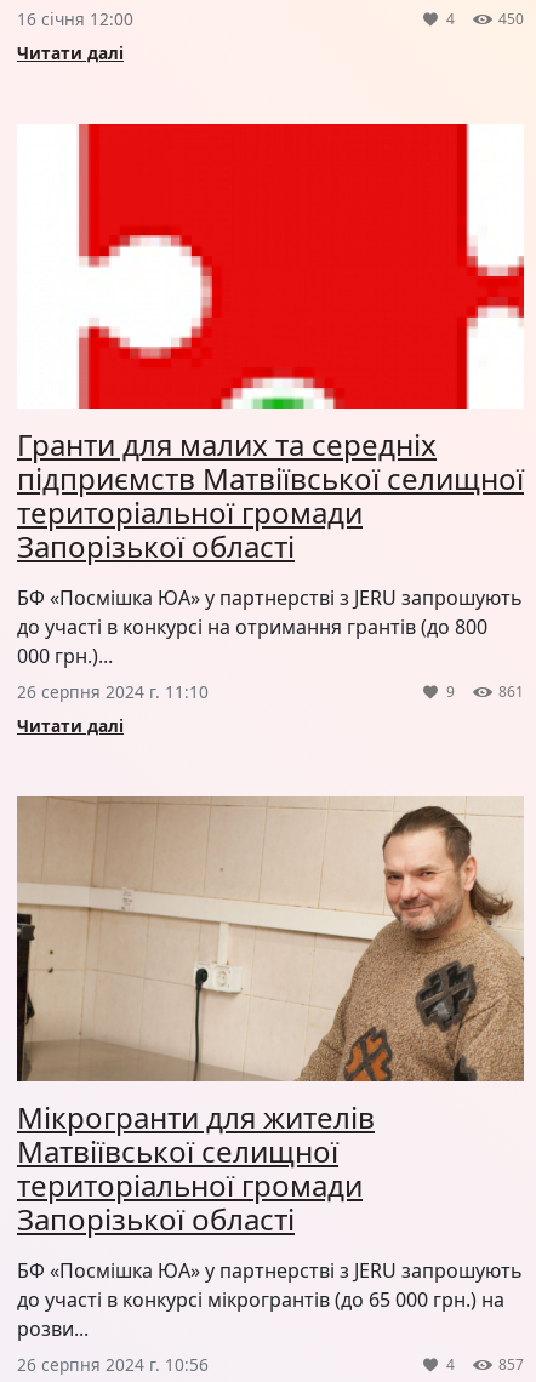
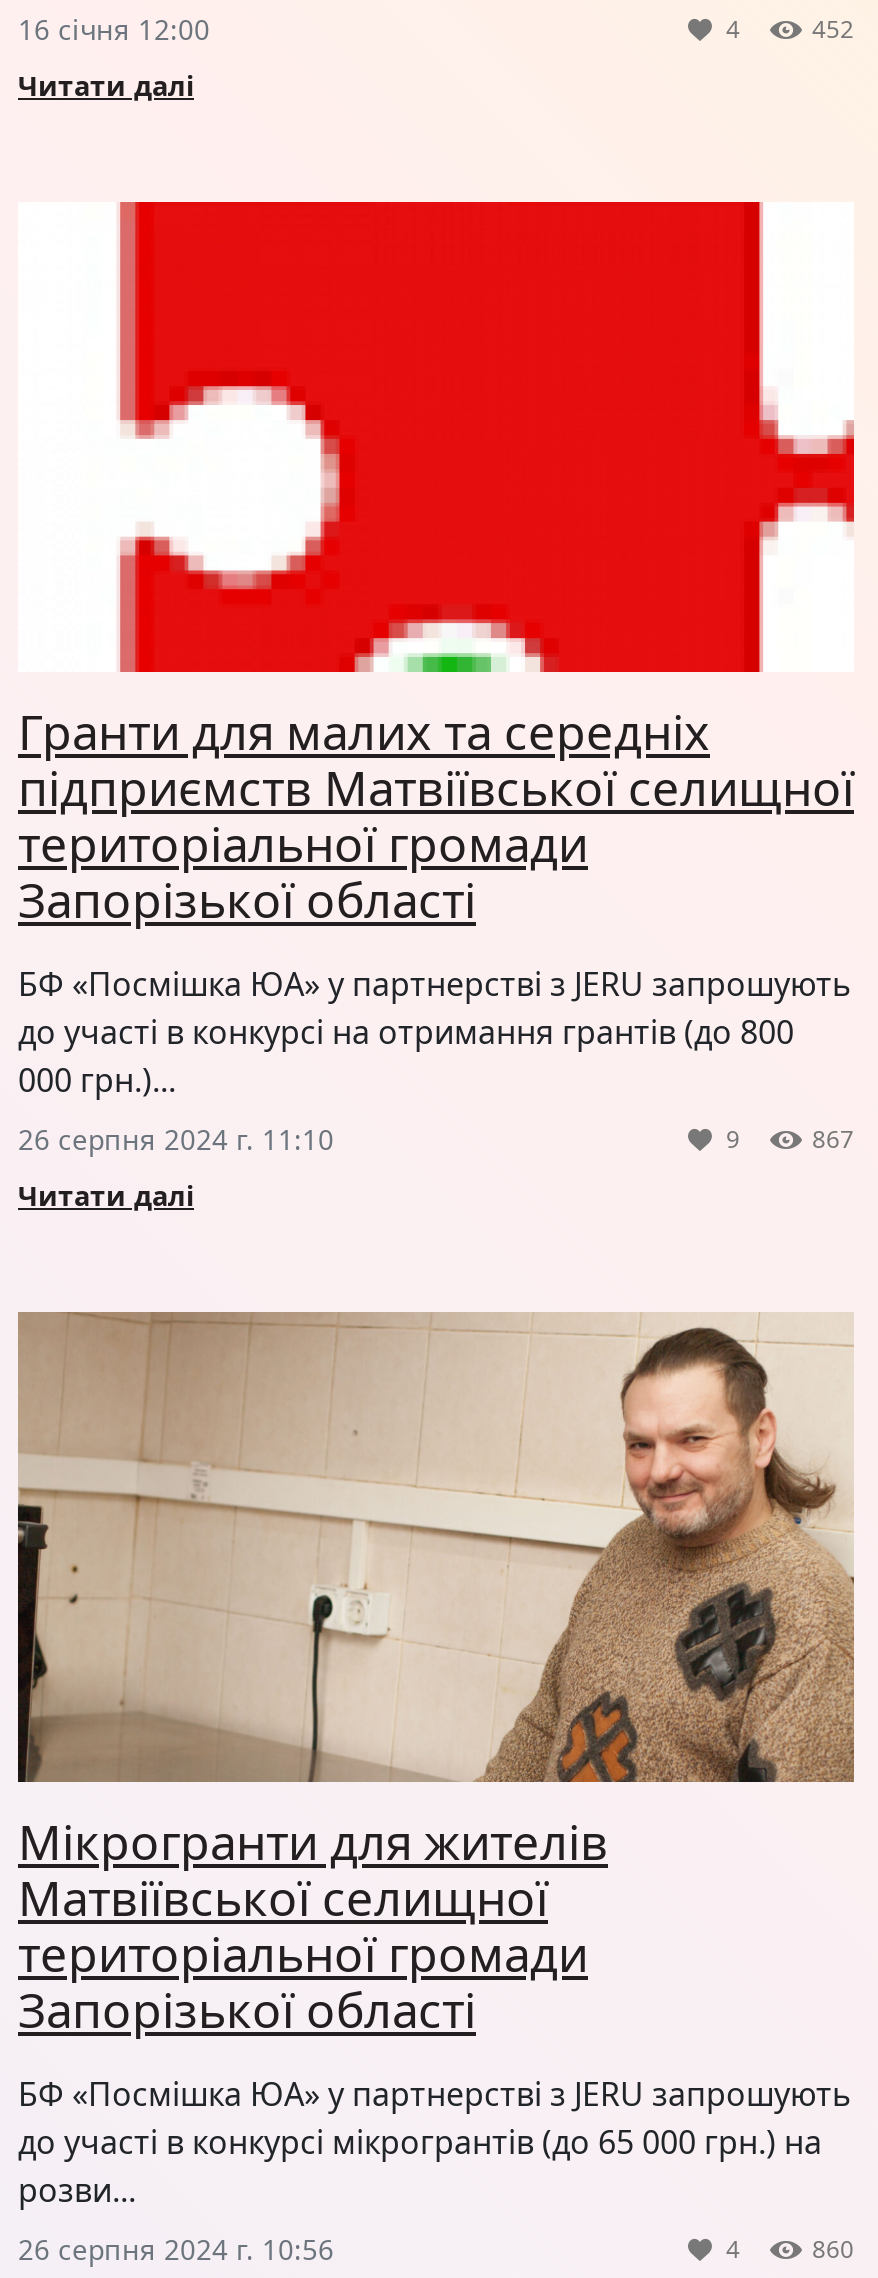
- 450
+ 452

- 861
+ 867

- 857
+ 860
